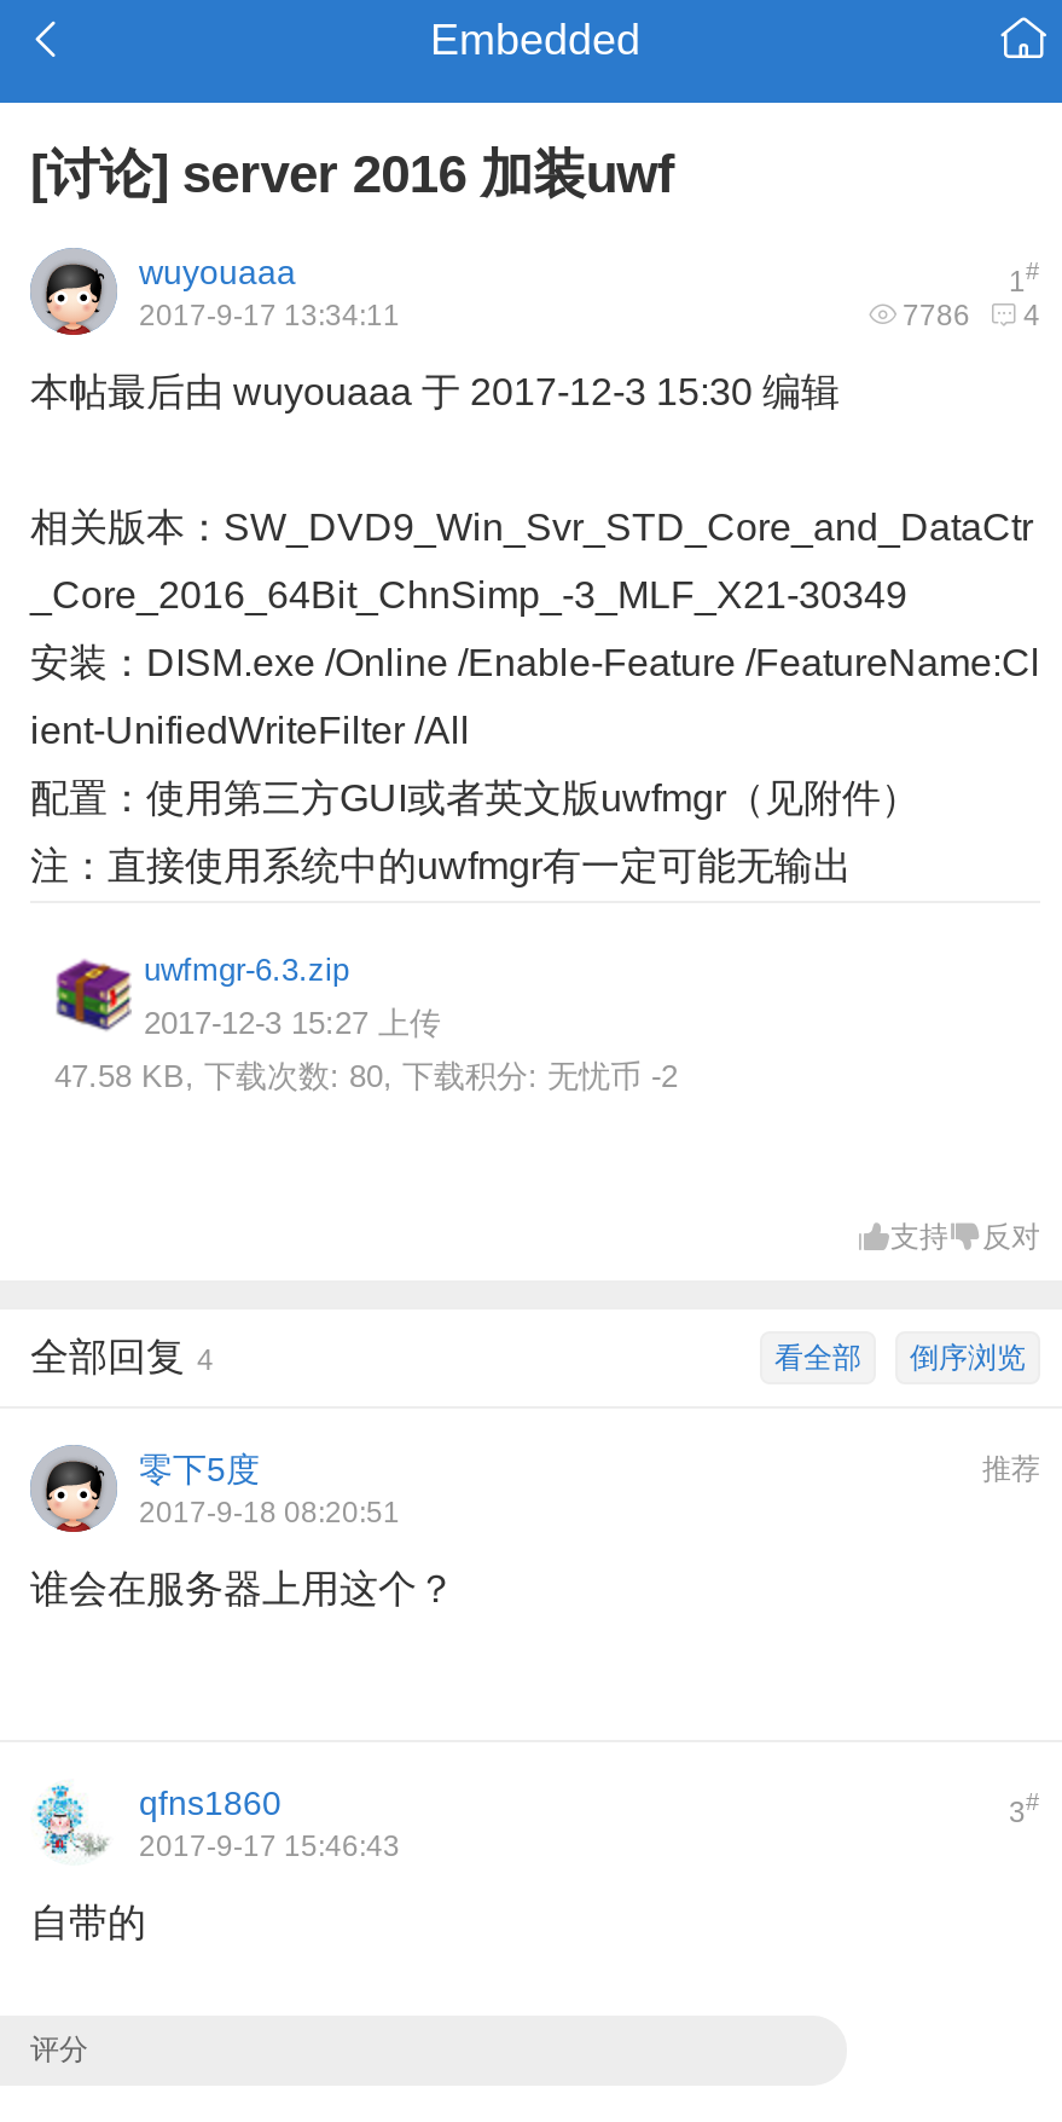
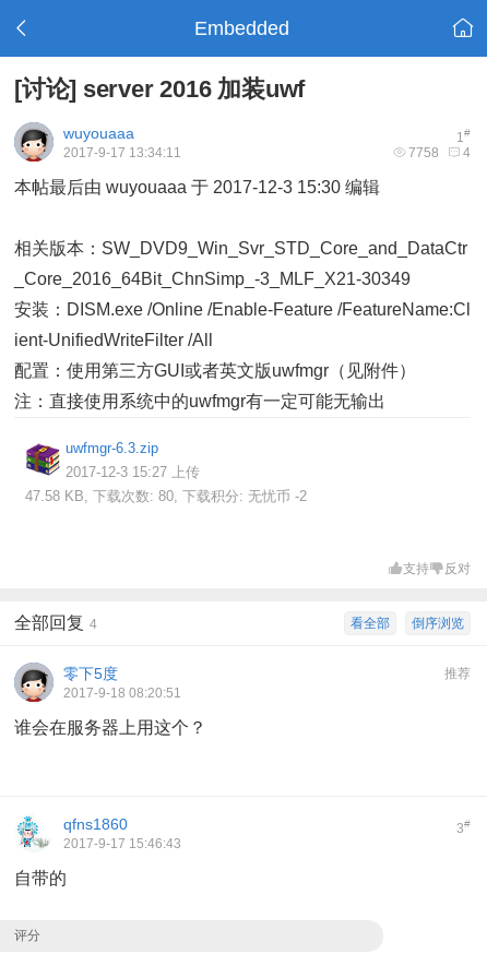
- 7786 4
+ 7758 4
